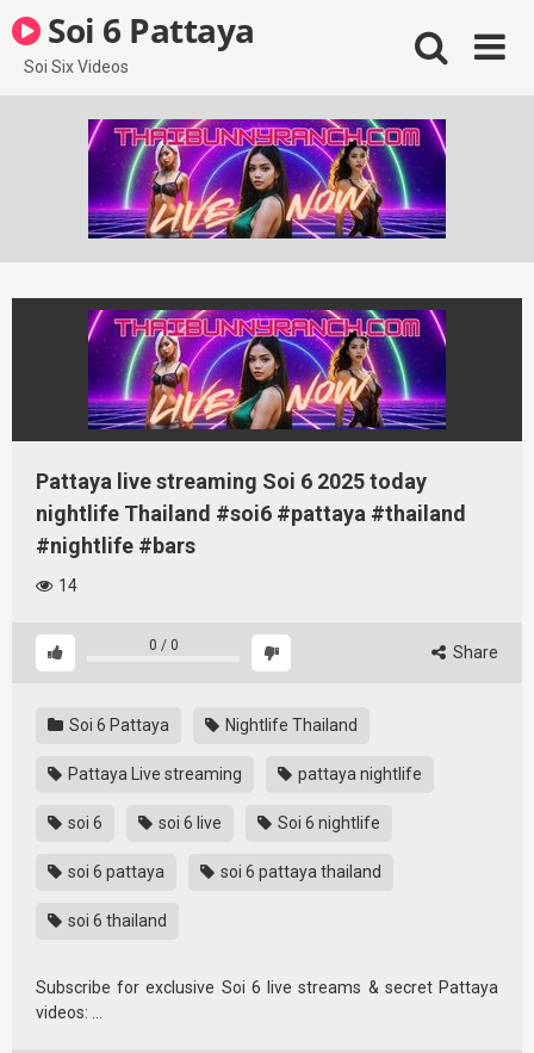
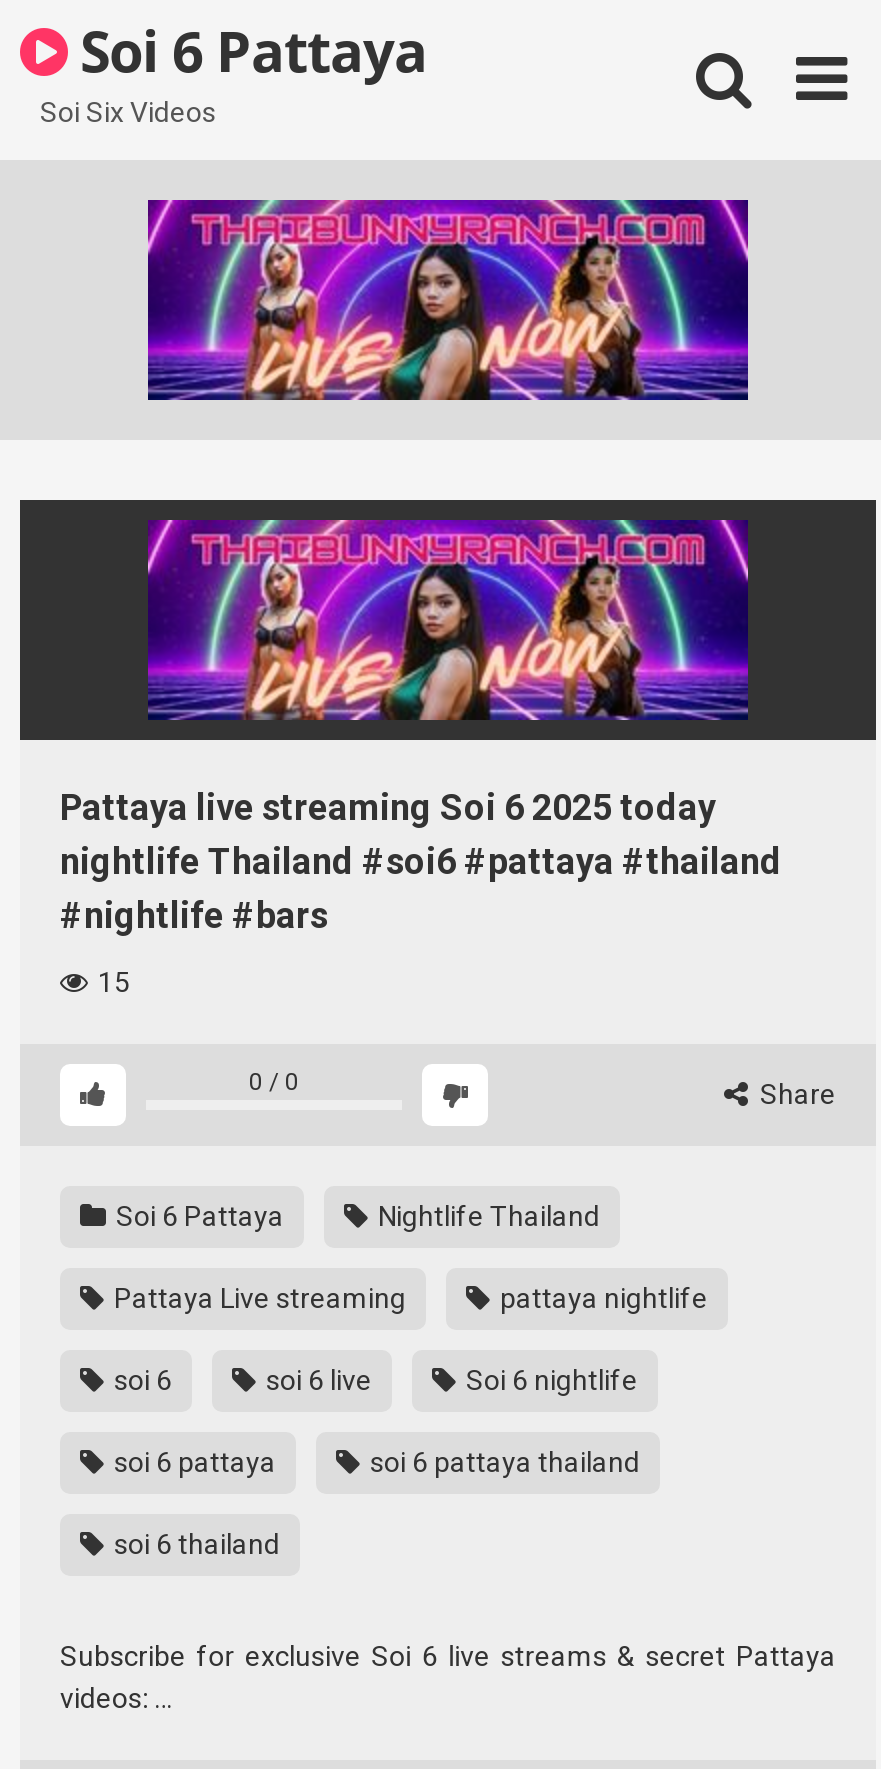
- 14
+ 15
